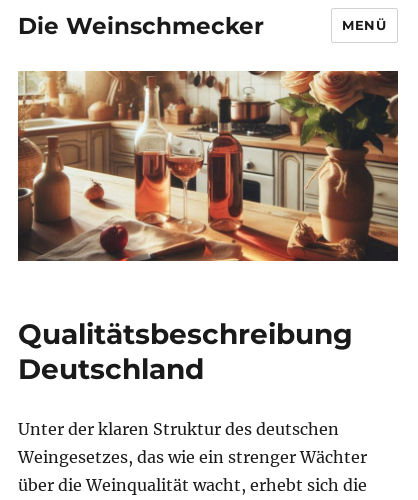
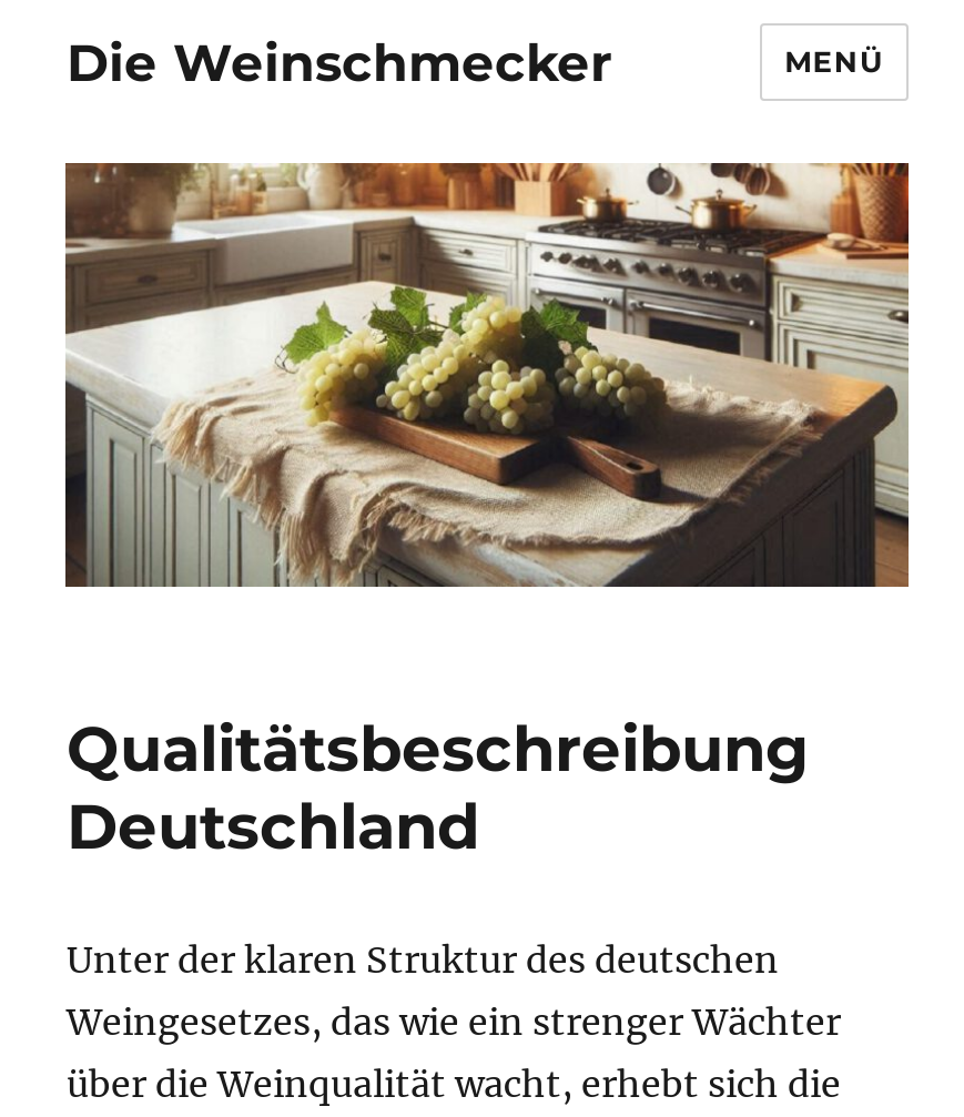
- [image]
+ [image]
